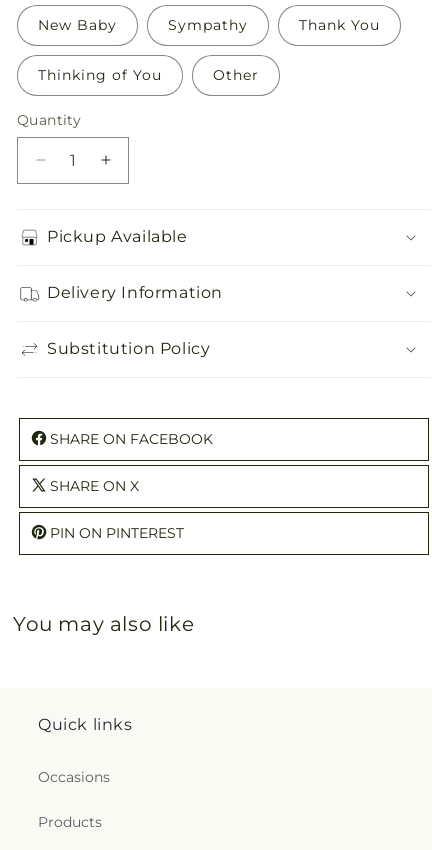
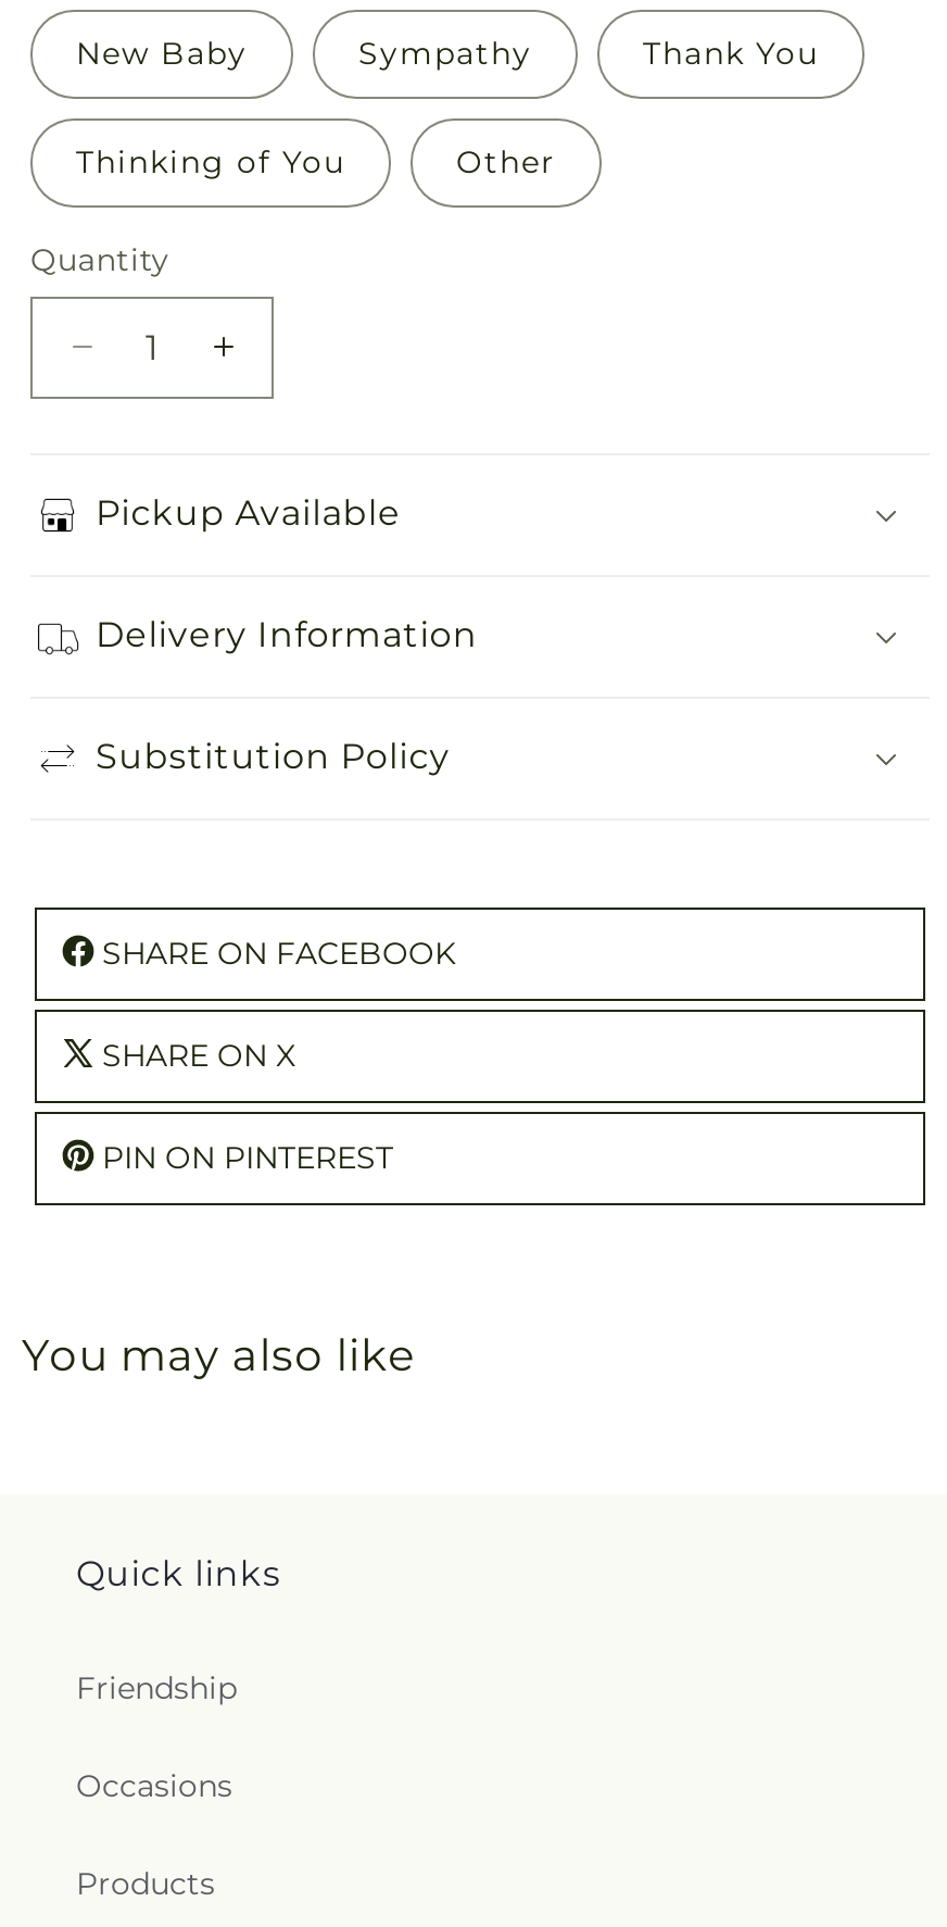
+ Friendship
